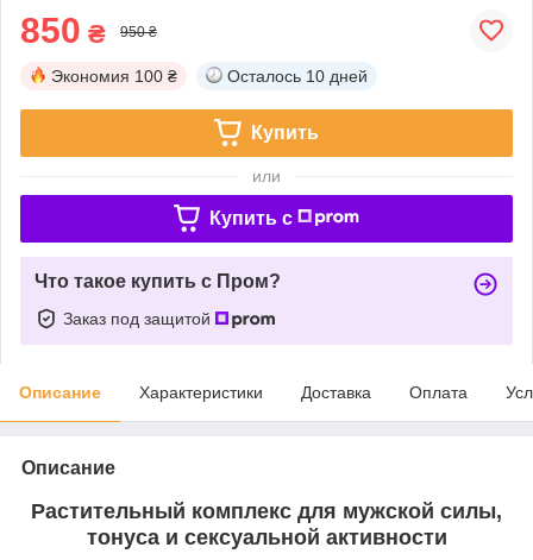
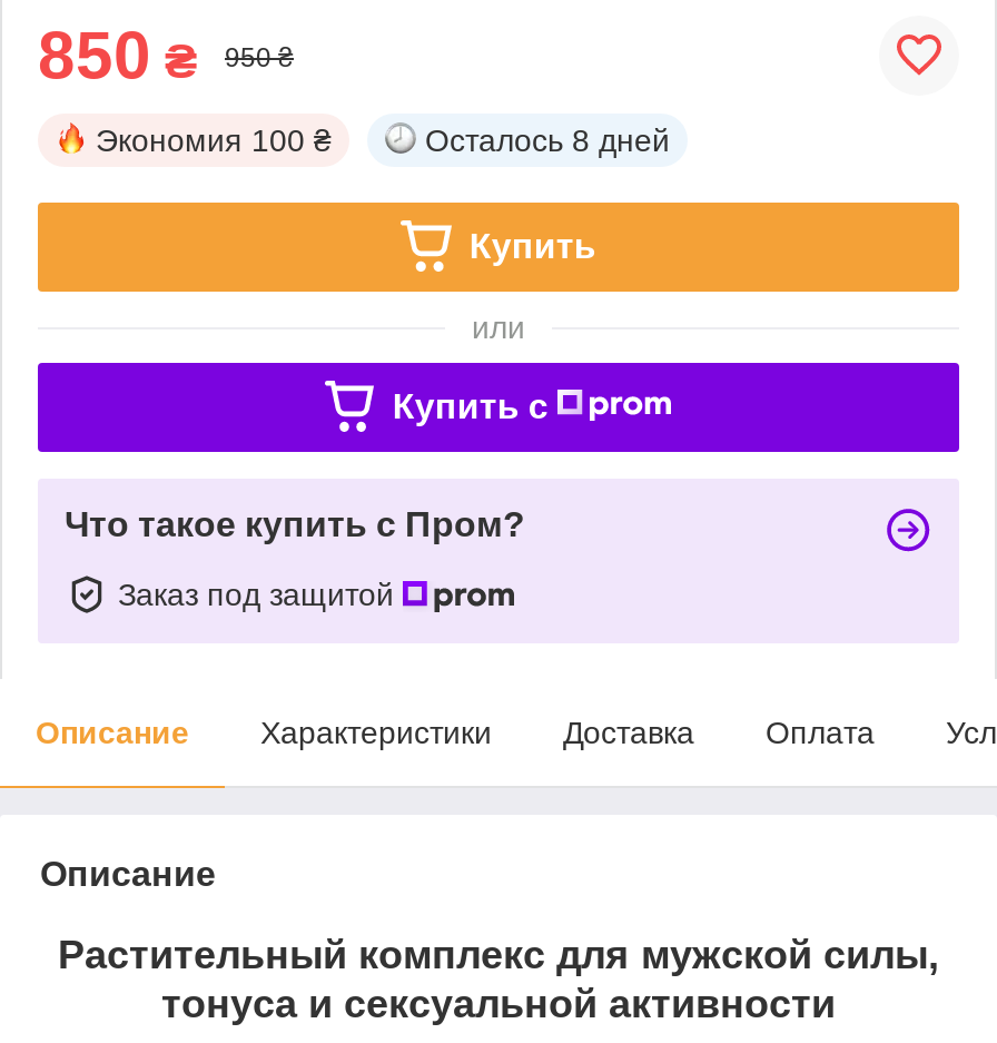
- Осталось 10 дней
+ Осталось 8 дней
